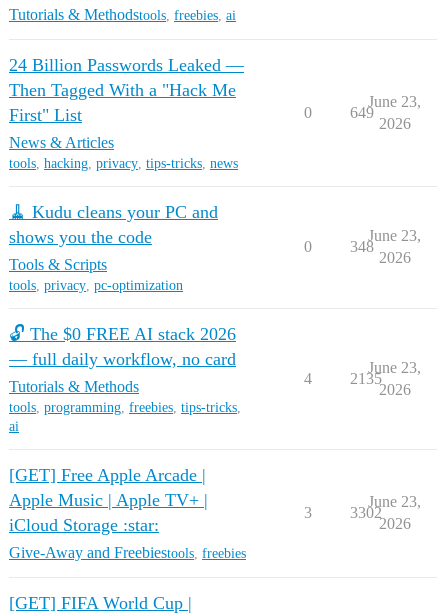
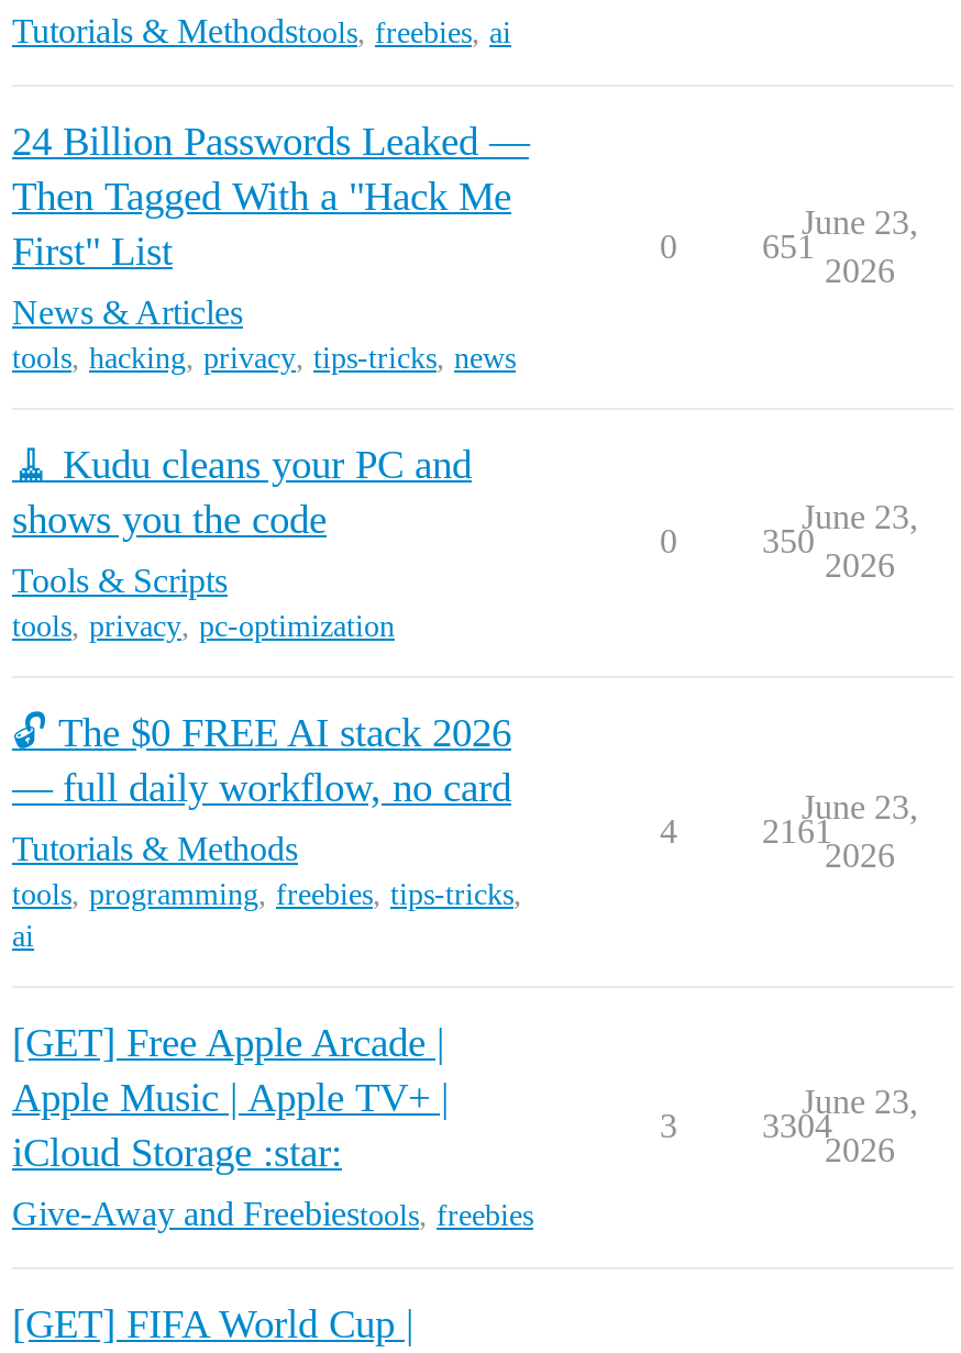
- 649
+ 651

- 348
+ 350

- 2135
+ 2161

- 3302
+ 3304
